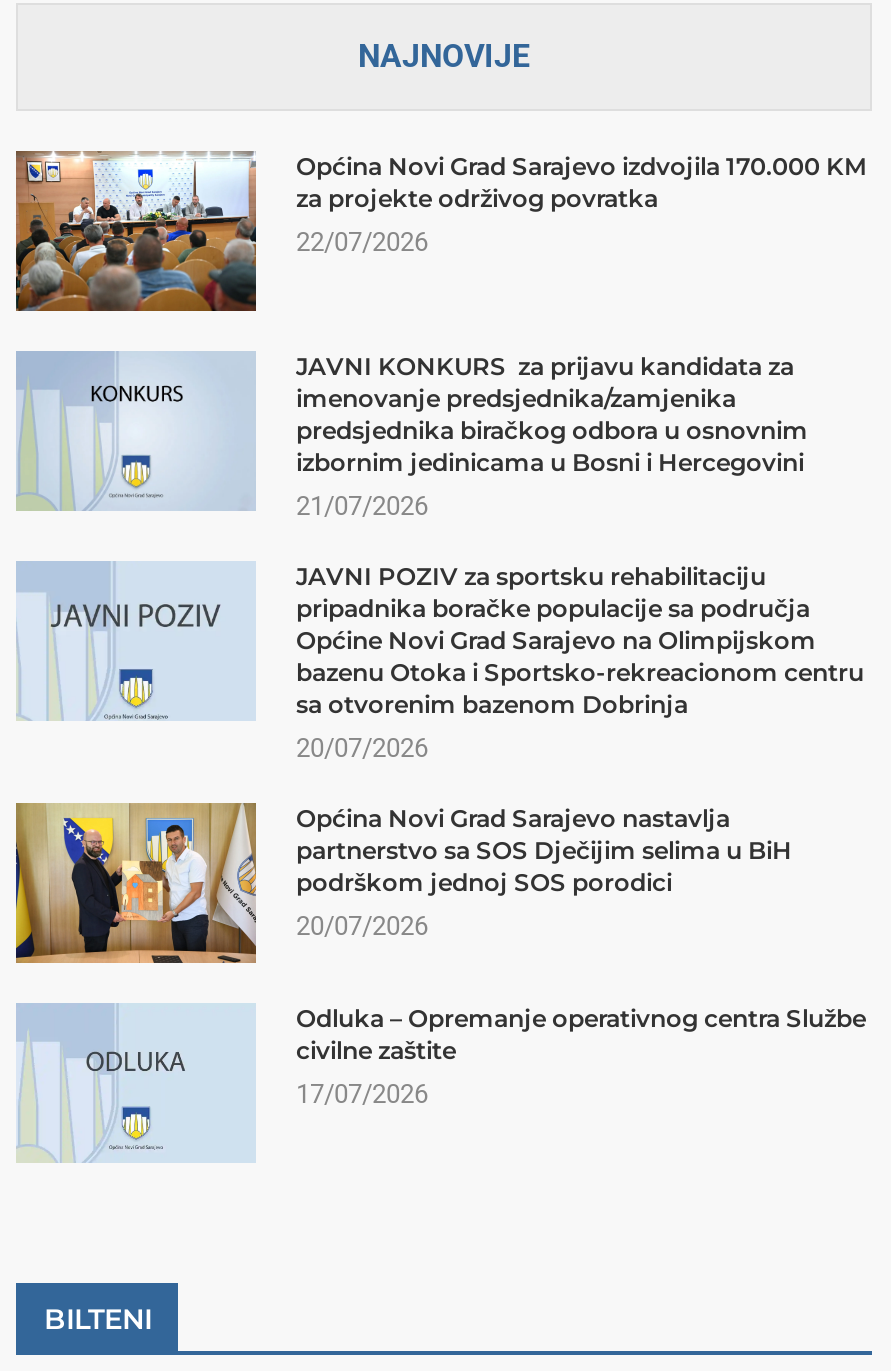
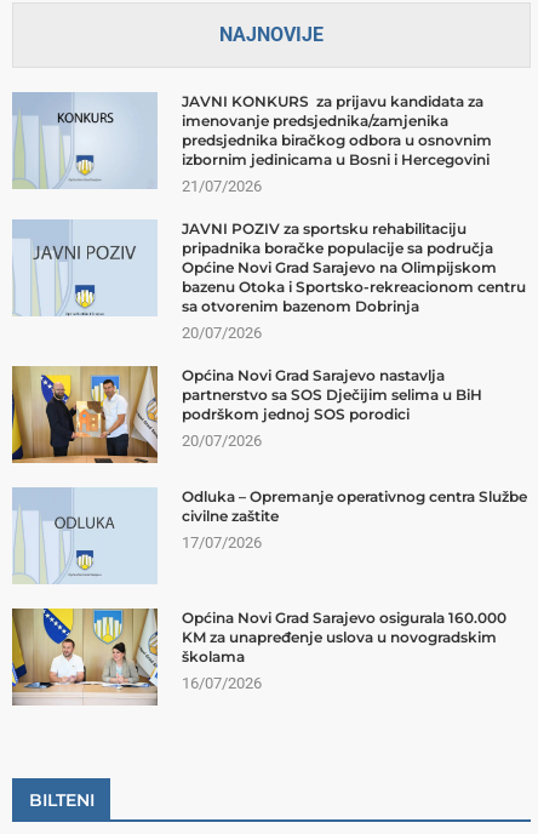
- [image]
- Općina Novi Grad Sarajevo izdvojila 170.000 KM
- za projekte održivog povratka
- 22/07/2026

moved up: [image] | JAVNI KONKURS za prijavu kandidata za | imenovanje predsjednika/zamjenika | ... | civilne zaštite | 17/07/2026

+ [image]
+ Općina Novi Grad Sarajevo osigurala 160.000
+ KM za unapređenje uslova u novogradskim
+ školama
+ 16/07/2026
